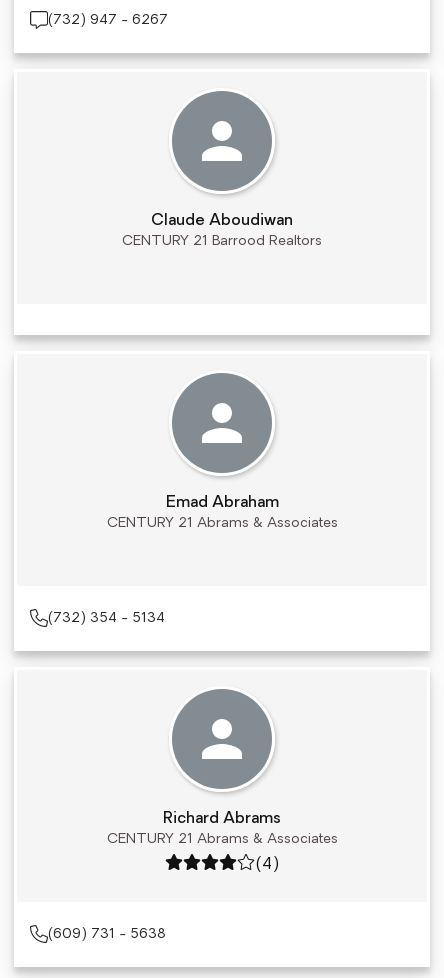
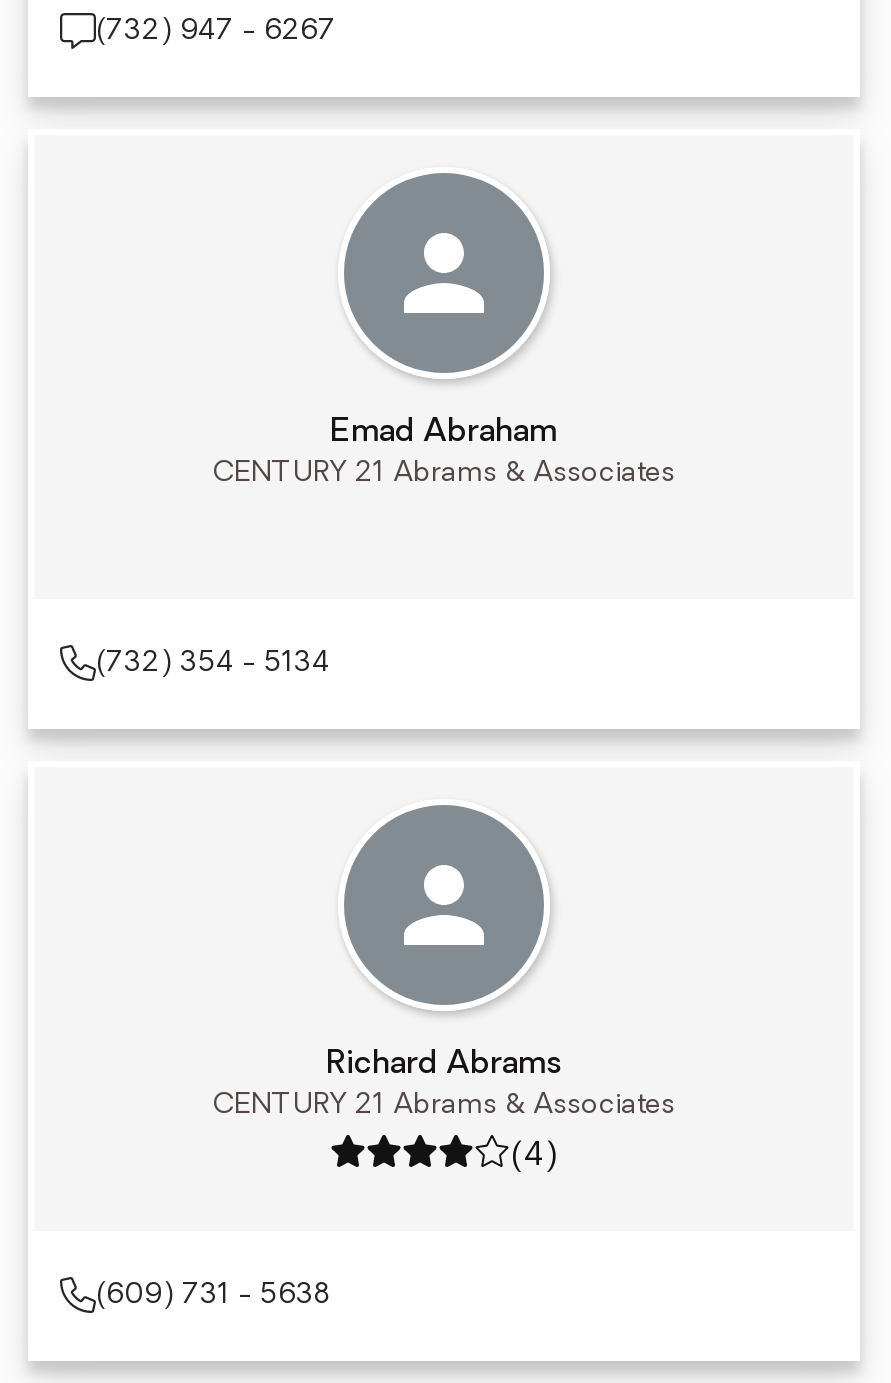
- Claude Aboudiwan
- CENTURY 21 Barrood Realtors
